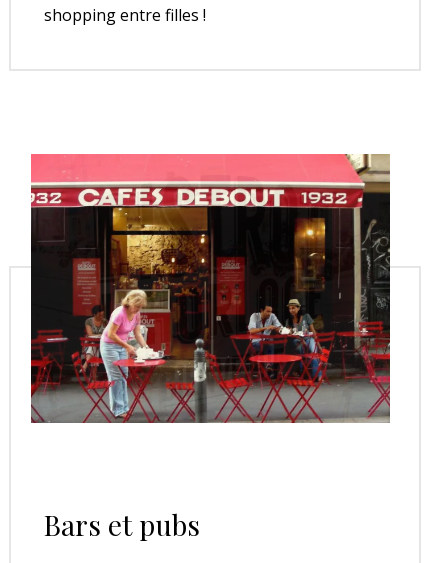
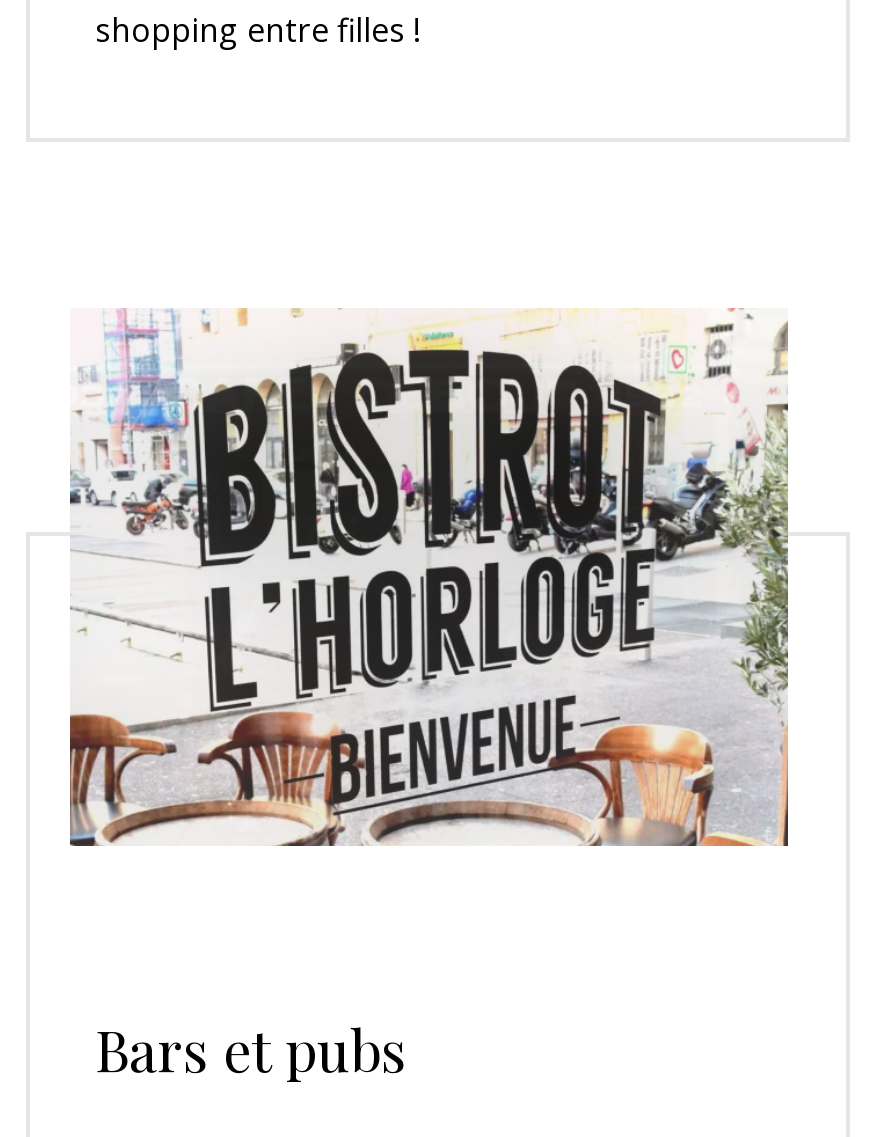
- [image]
+ [image]
